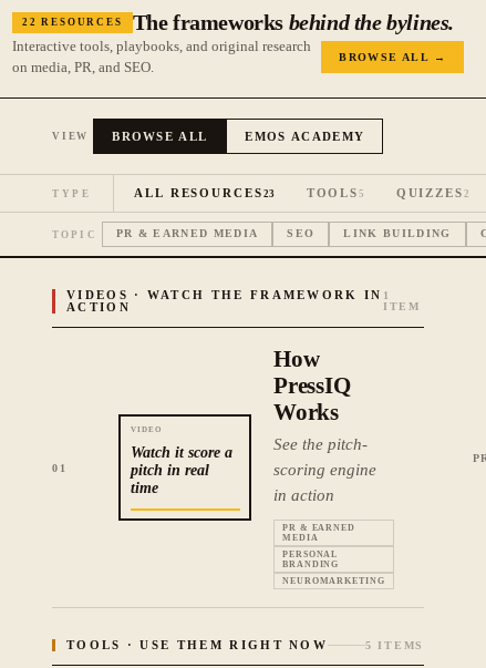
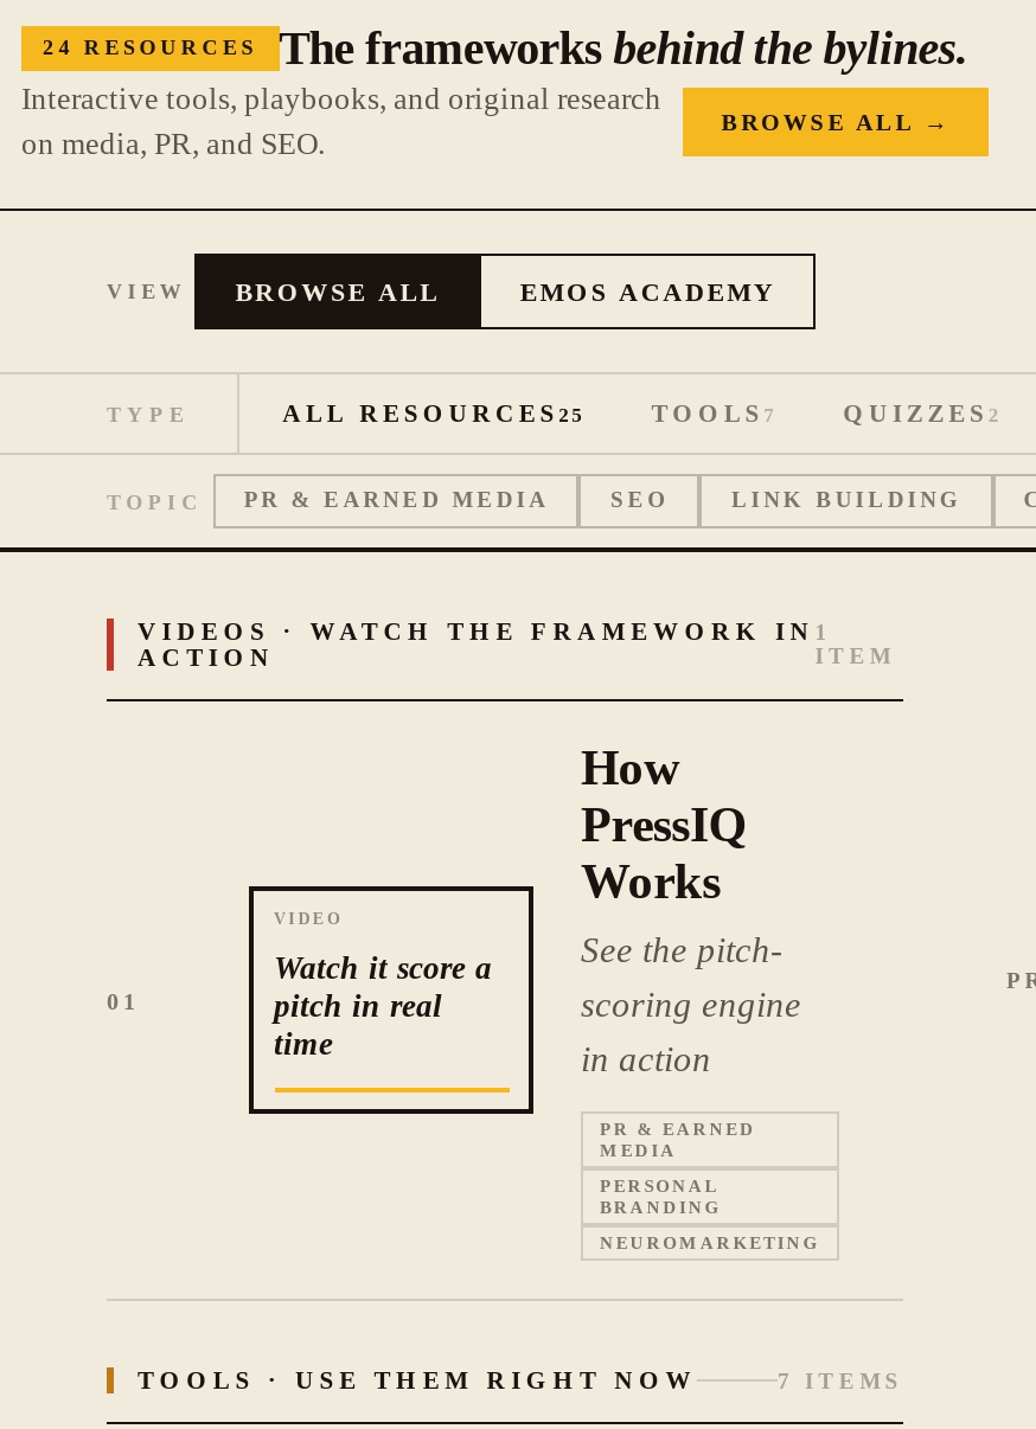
- 22 RESOURCES The frameworks behind the bylines.
+ 24 RESOURCES The frameworks behind the bylines.

- ALL RESOURCES 23
+ ALL RESOURCES 25

- TOOLS 5
+ TOOLS 7

- 5 ITEMS
+ 7 ITEMS
